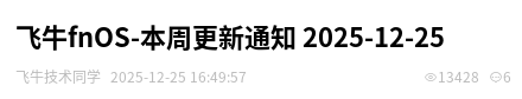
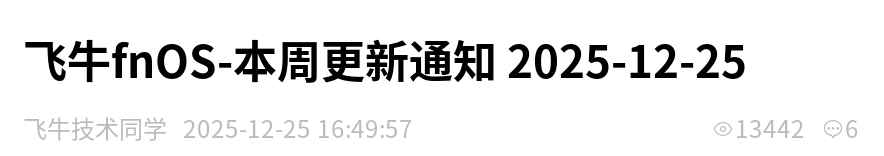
- 13428 6
+ 13442 6
